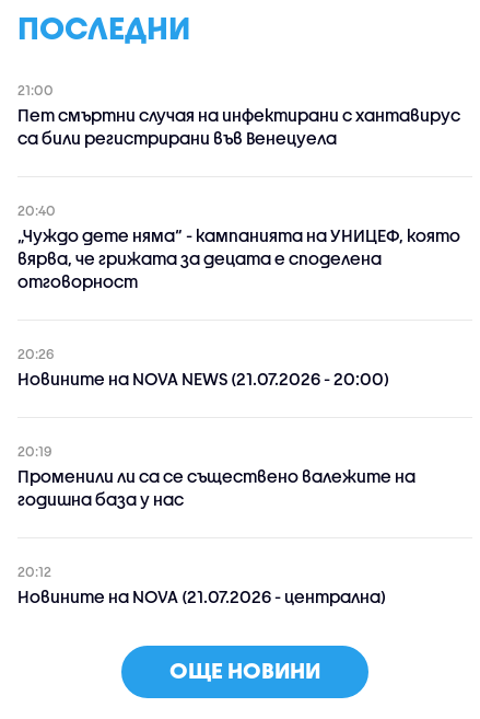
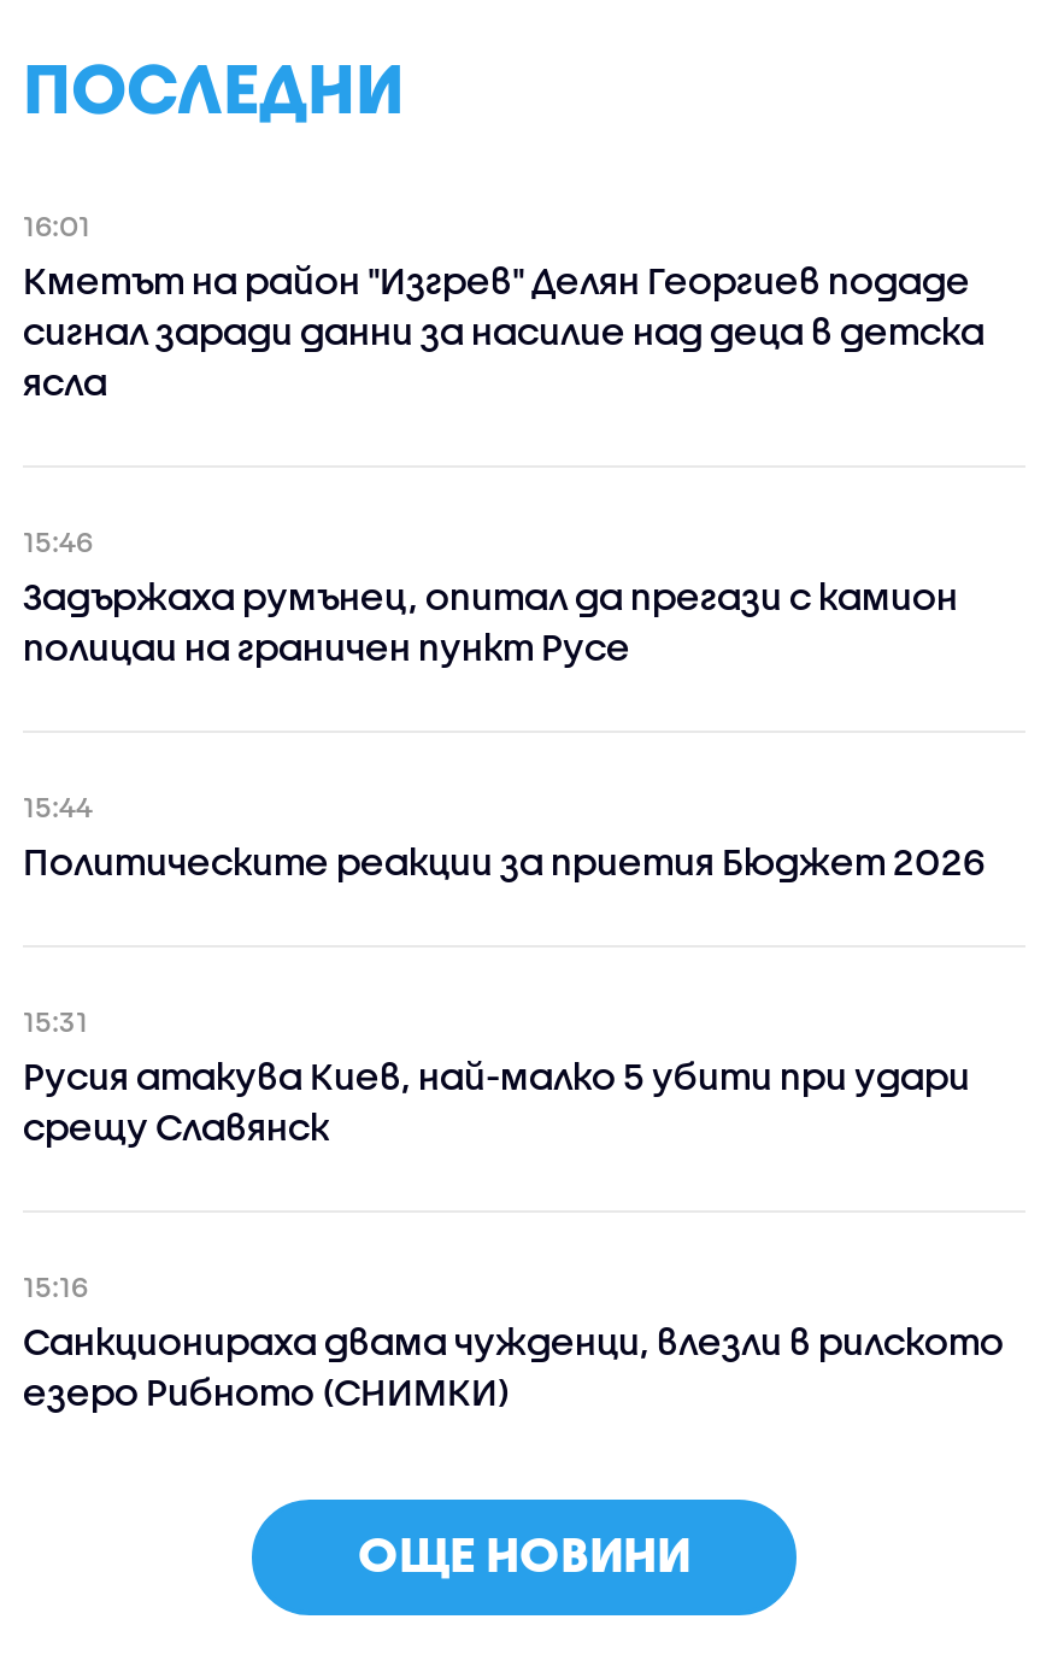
- 21:00
- Пет смъртни случая на инфектирани с хантавирус
- са били регистрирани във Венецуела
+ 16:01
+ Кметът на район "Изгрев" Делян Георгиев подаде
+ сигнал заради данни за насилие над деца в детска
+ ясла

- 20:40
- „Чуждо дете няма“ - кампанията на УНИЦЕФ, която
- вярва, че грижата за децата е споделена
- отговорност
+ 15:46
+ Задържаха румънец, опитал да прегази с камион
+ полицаи на граничен пункт Русе

- 20:26
- Новините на NOVA NEWS (21.07.2026 - 20:00)
+ 15:44
+ Политическите реакции за приетия Бюджет 2026

- 20:19
- Променили ли са се съществено валежите на
- годишна база у нас
+ 15:31
+ Русия атакува Киев, най-малко 5 убити при удари
+ срещу Славянск

- 20:12
- Новините на NOVA (21.07.2026 - централна)
+ 15:16
+ Санкционираха двама чужденци, влезли в рилското
+ езеро Рибното (СНИМКИ)
